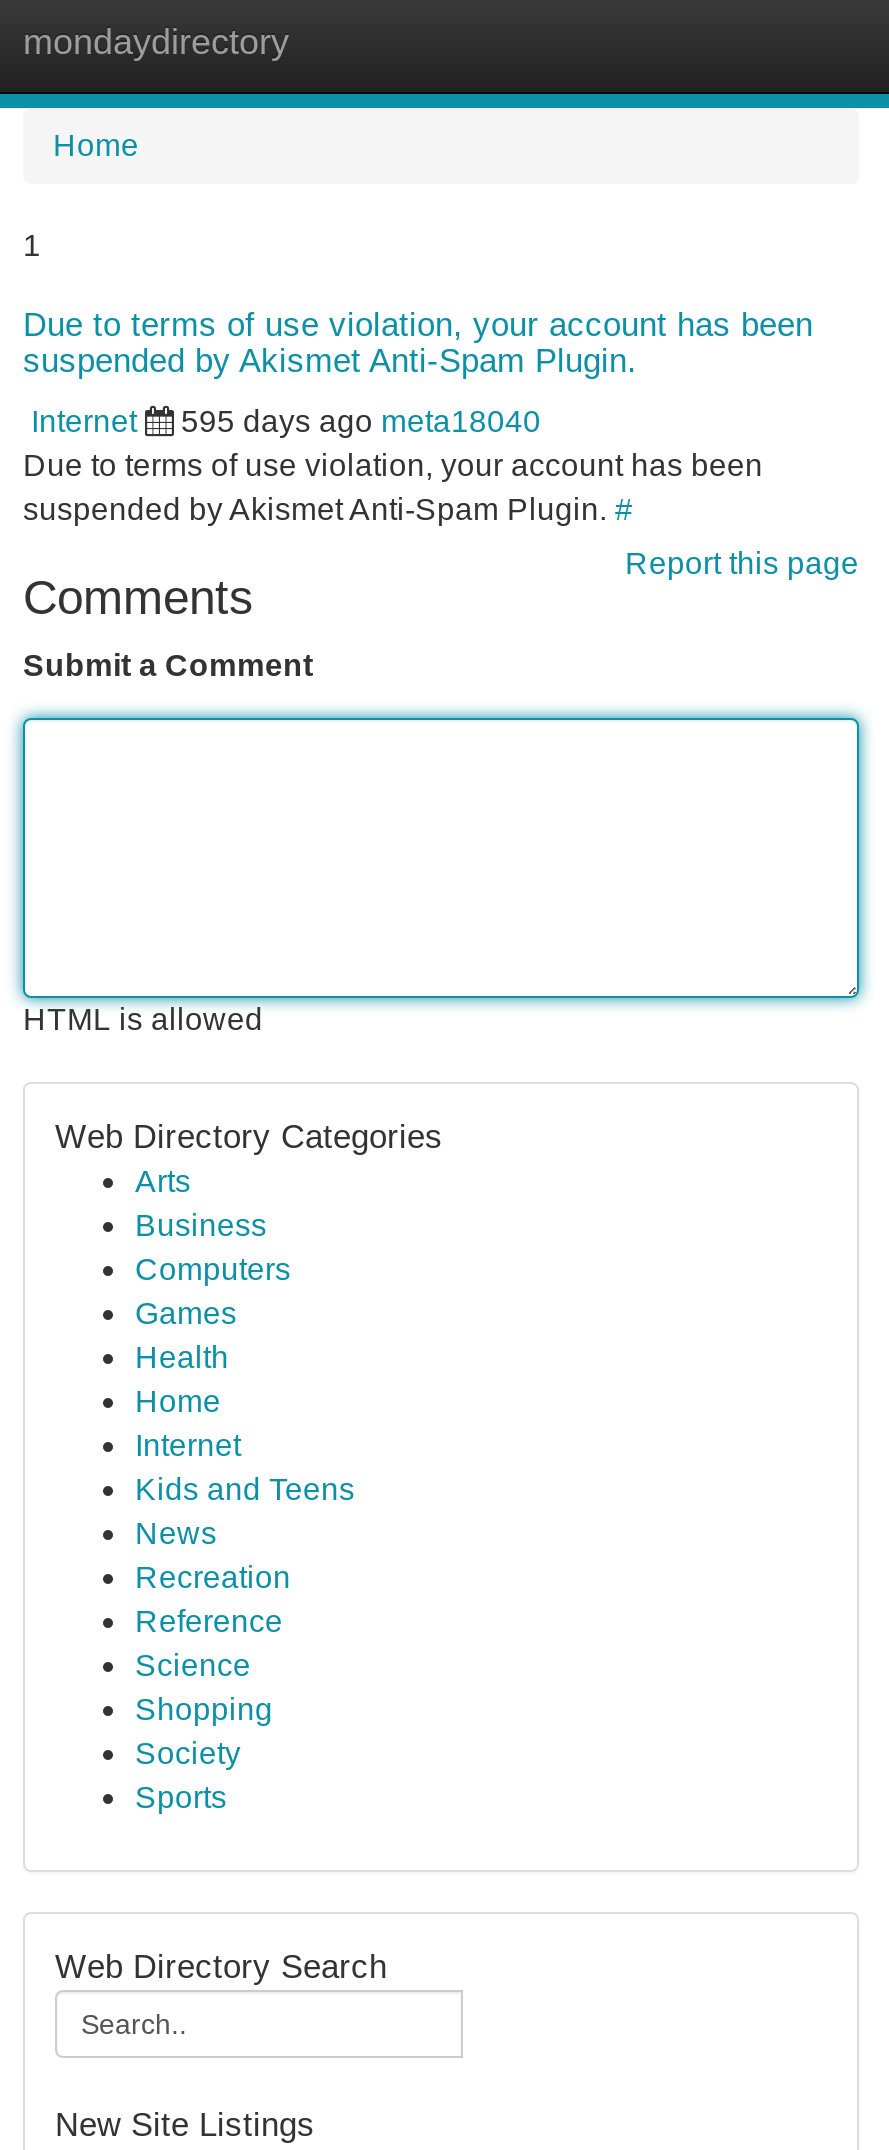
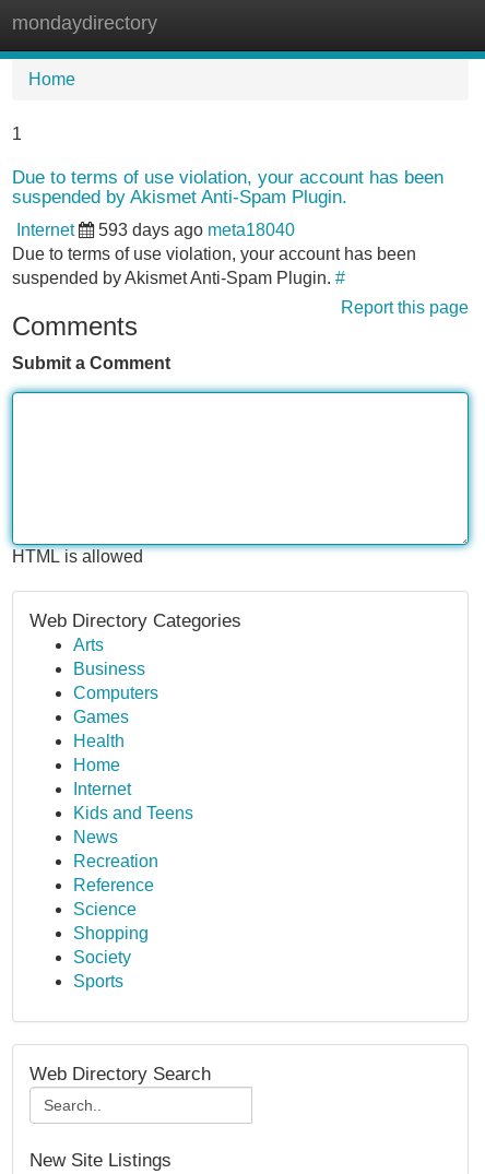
- Internet 595 days ago meta18040
+ Internet 593 days ago meta18040
